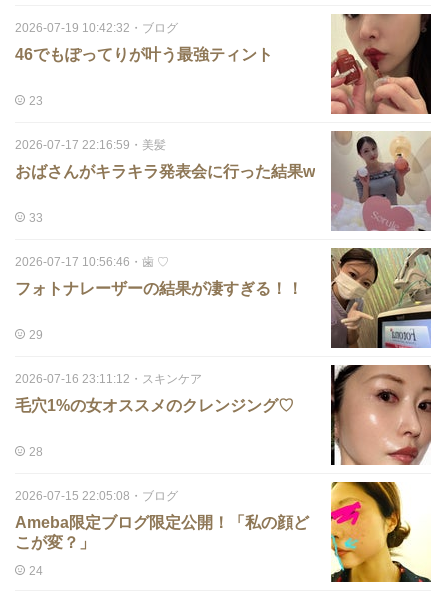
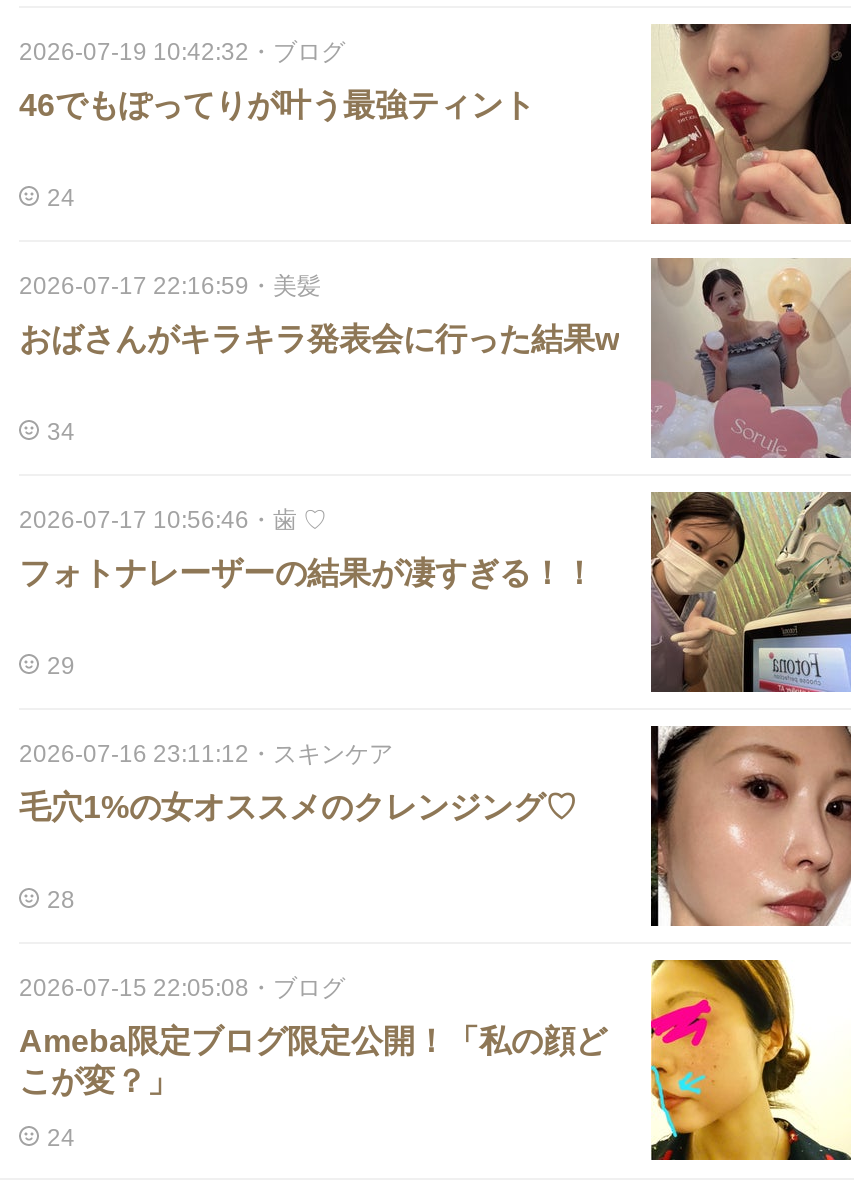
- 23
+ 24

- 33
+ 34
